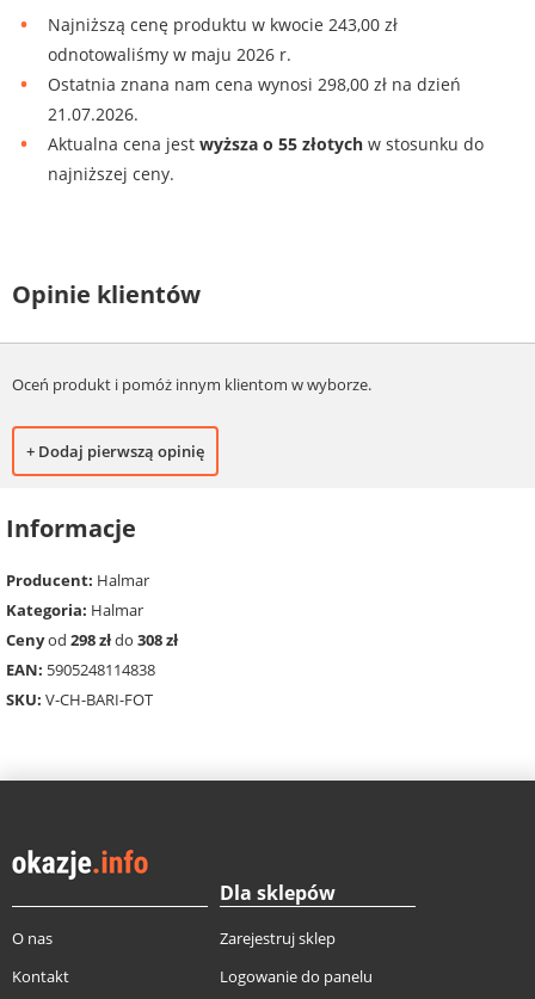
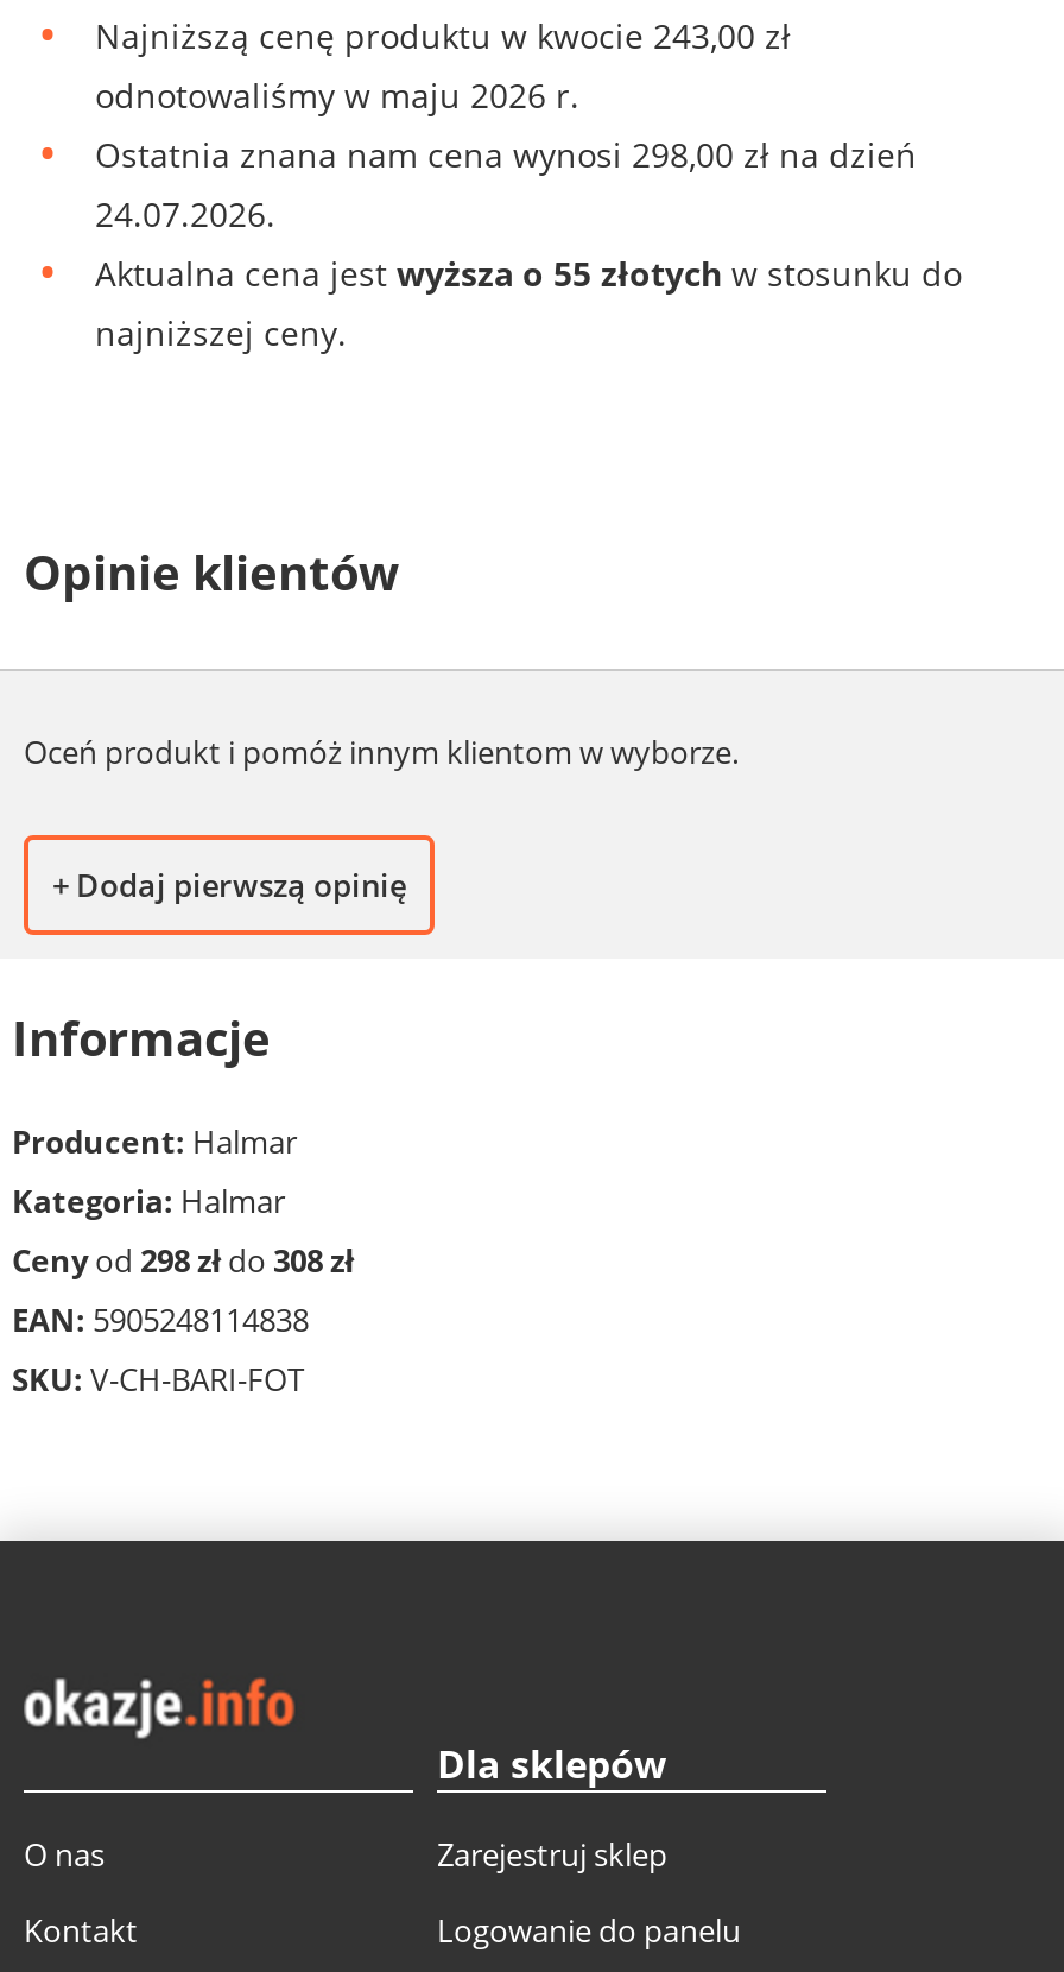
- 21.07.2026.
+ 24.07.2026.
